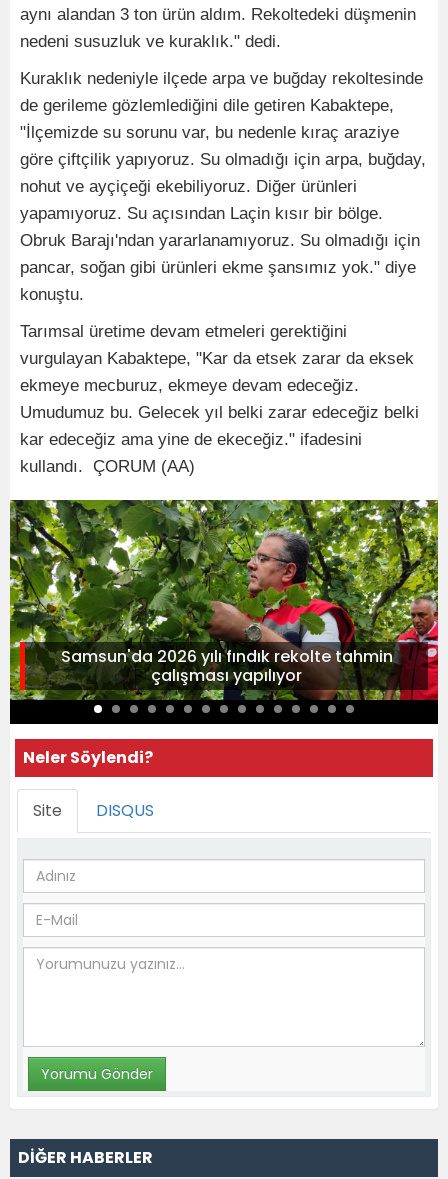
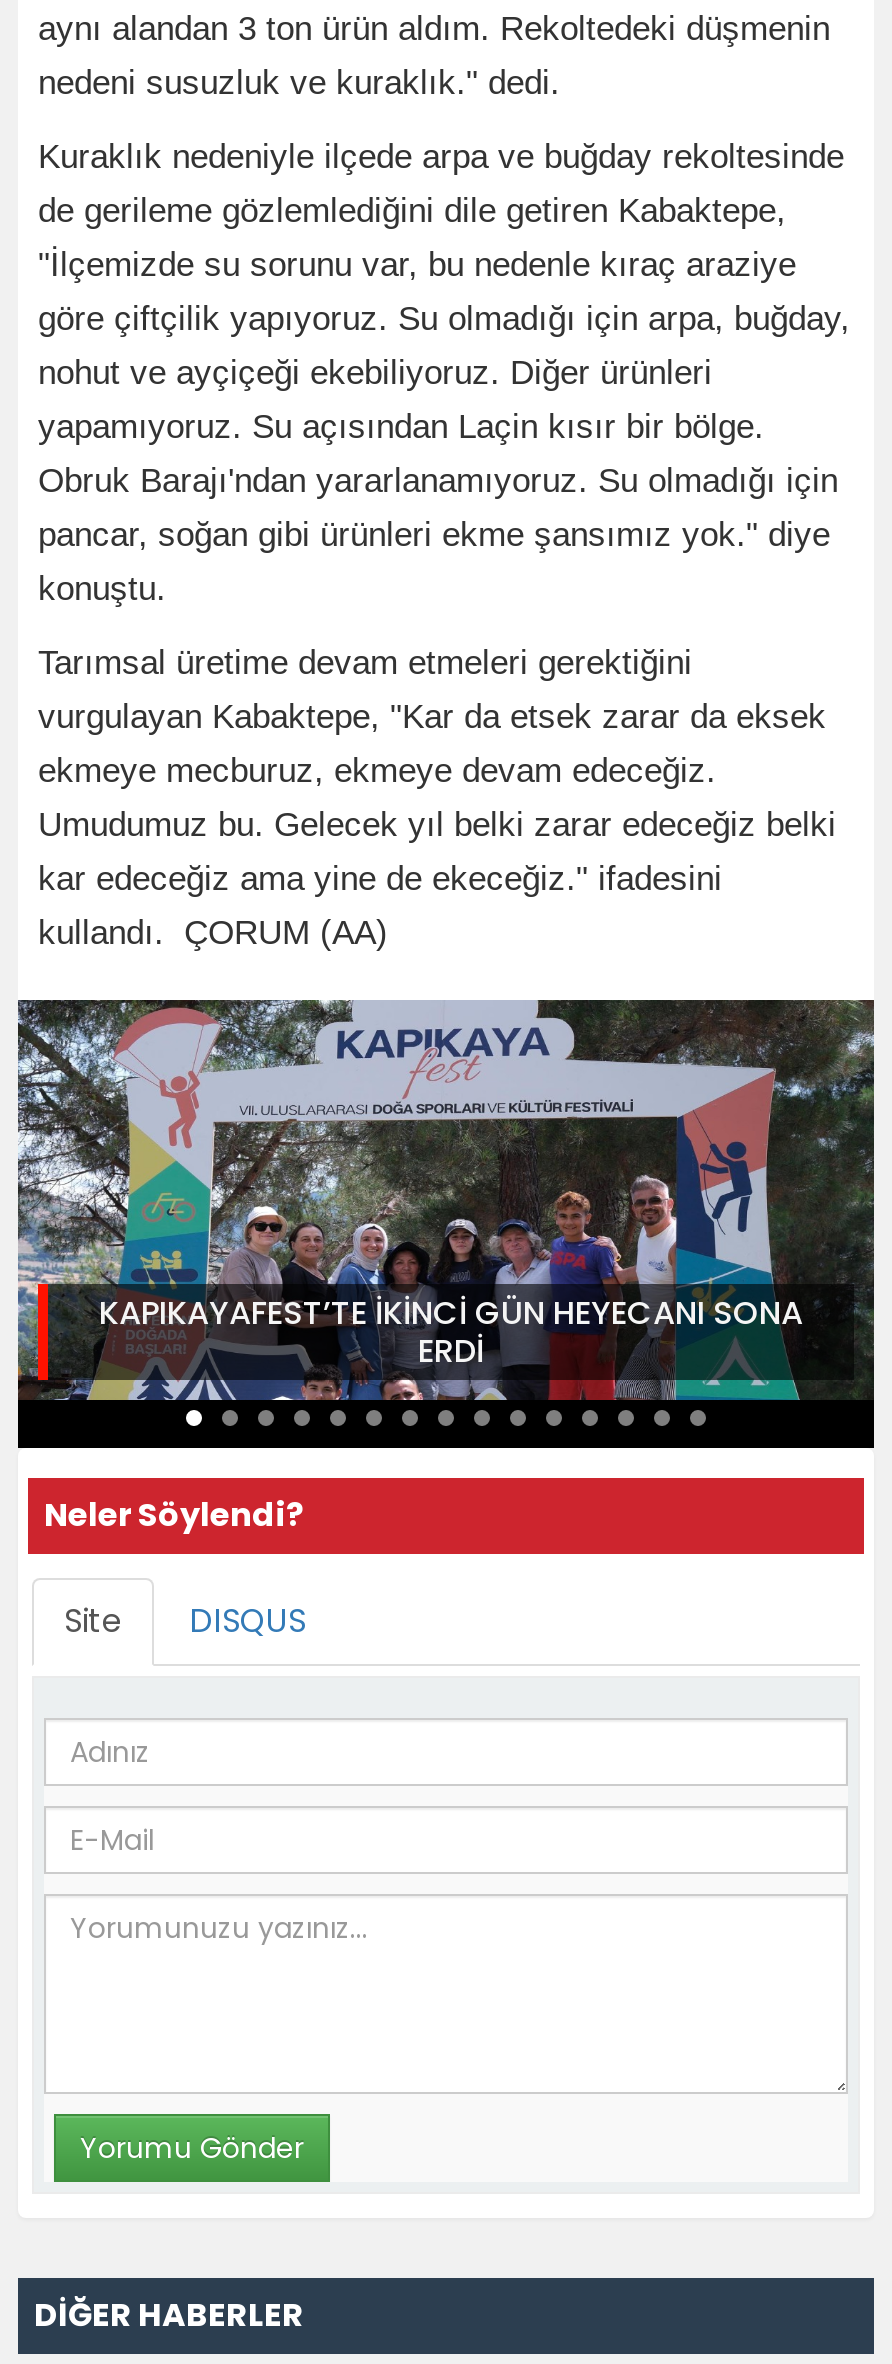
- [image]
- Samsun'da 2026 yılı fındık rekolte tahmin
- çalışması yapılıyor
+ [image]
+ KAPIKAYAFEST’TE İKİNCİ GÜN HEYECANI SONA
+ ERDİ
